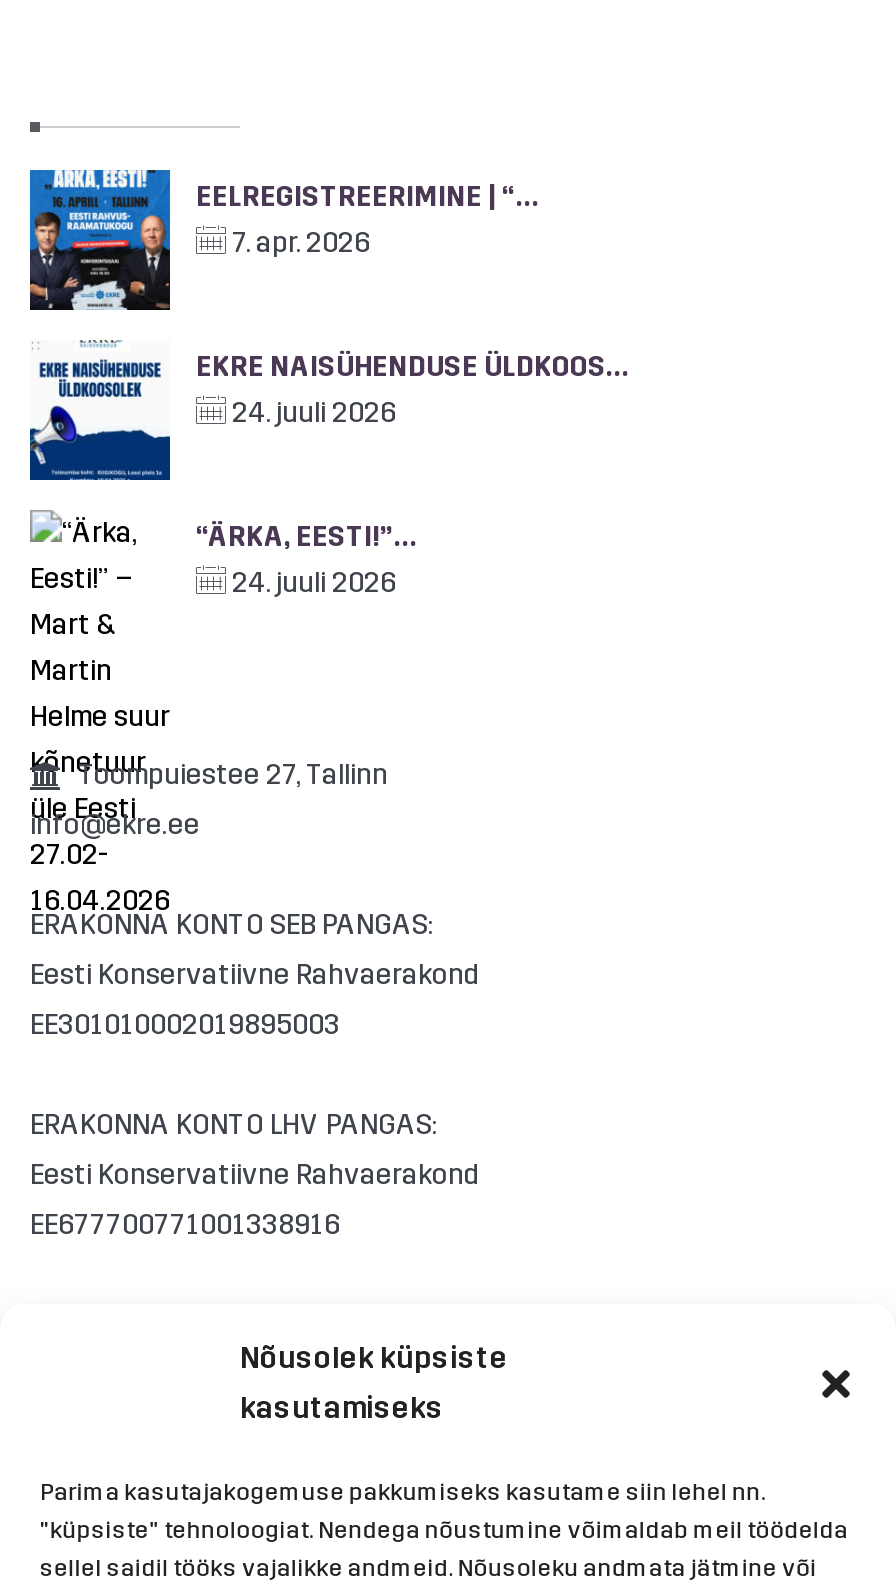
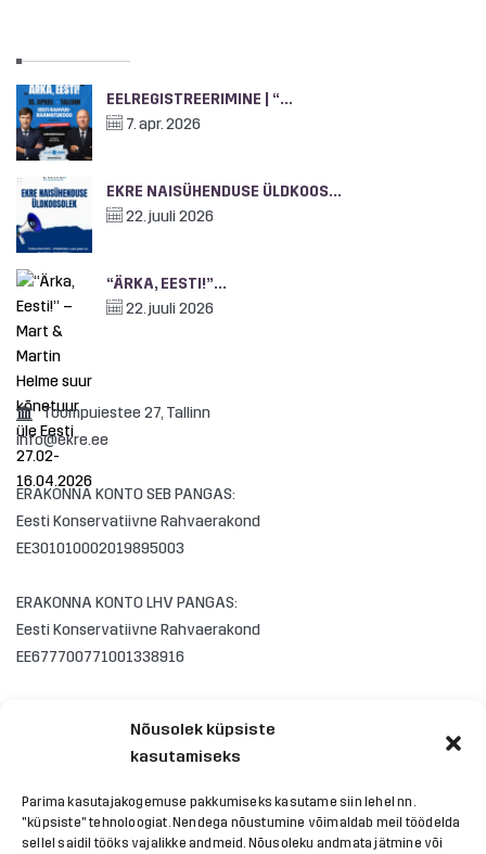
- 24. juuli 2026
+ 22. juuli 2026

- 24. juuli 2026
+ 22. juuli 2026
